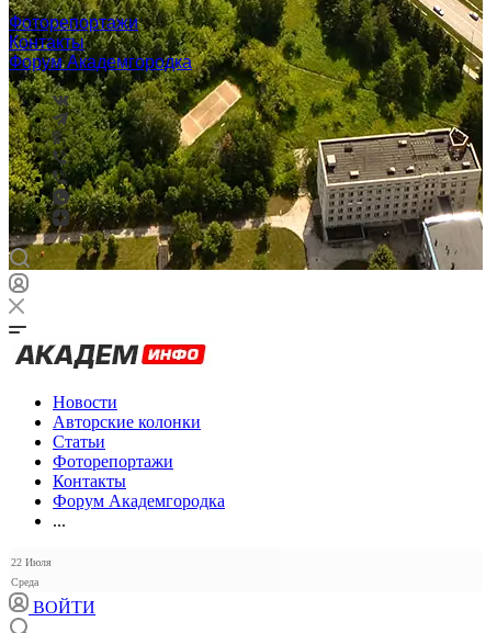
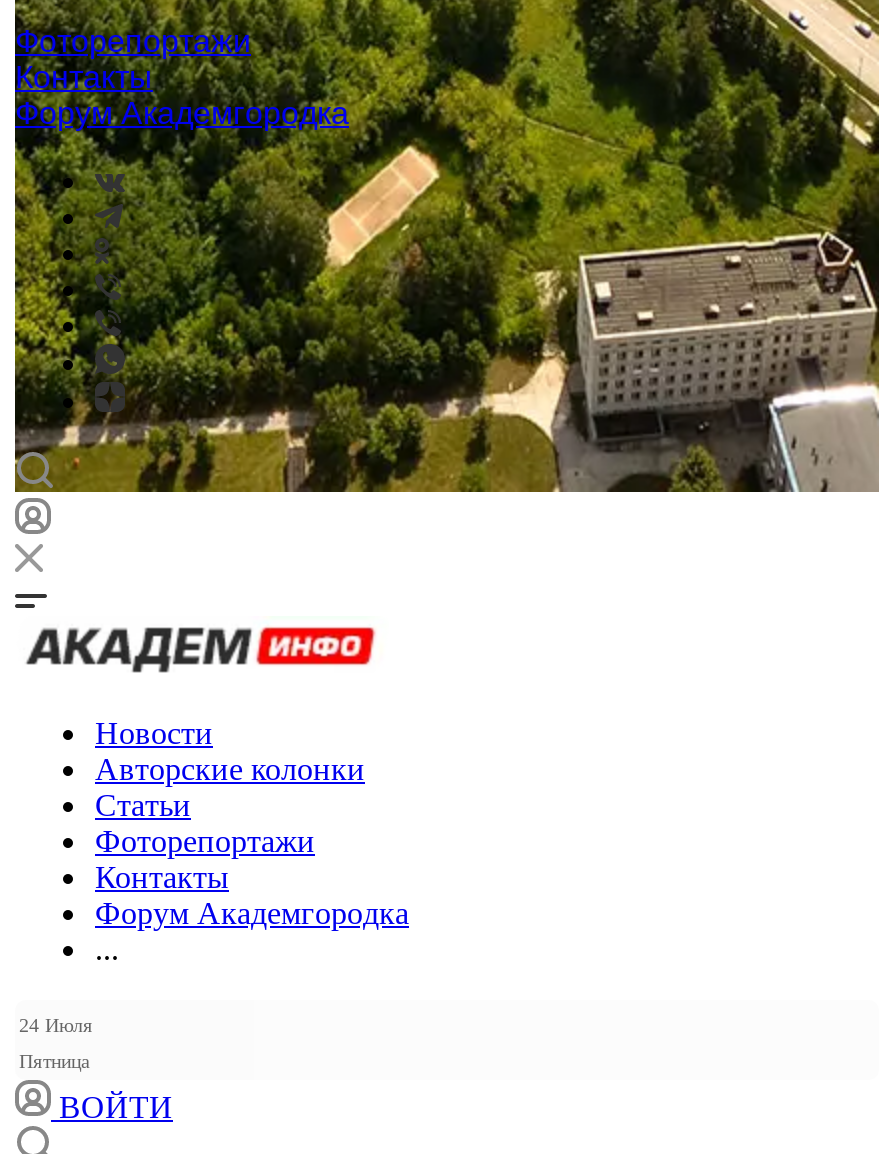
- 22 Июля
+ 24 Июля

- Среда
+ Пятница
